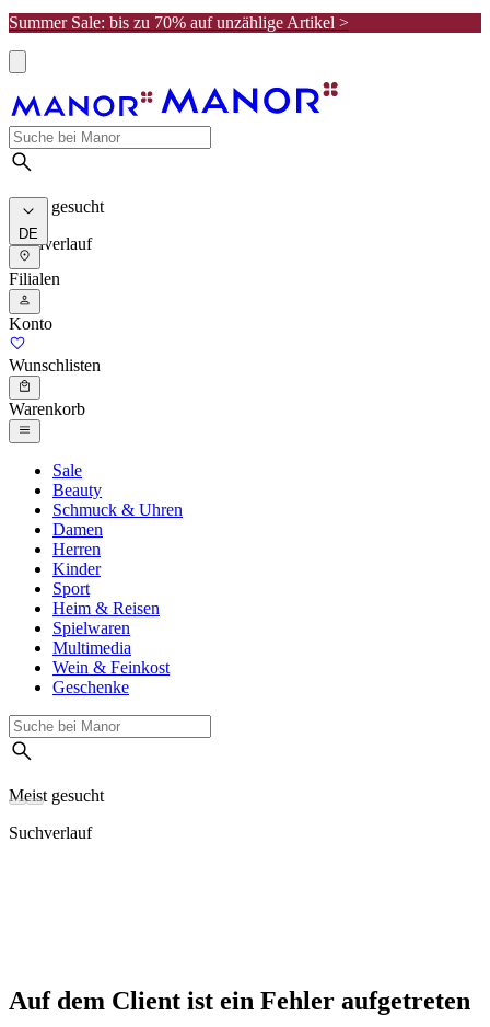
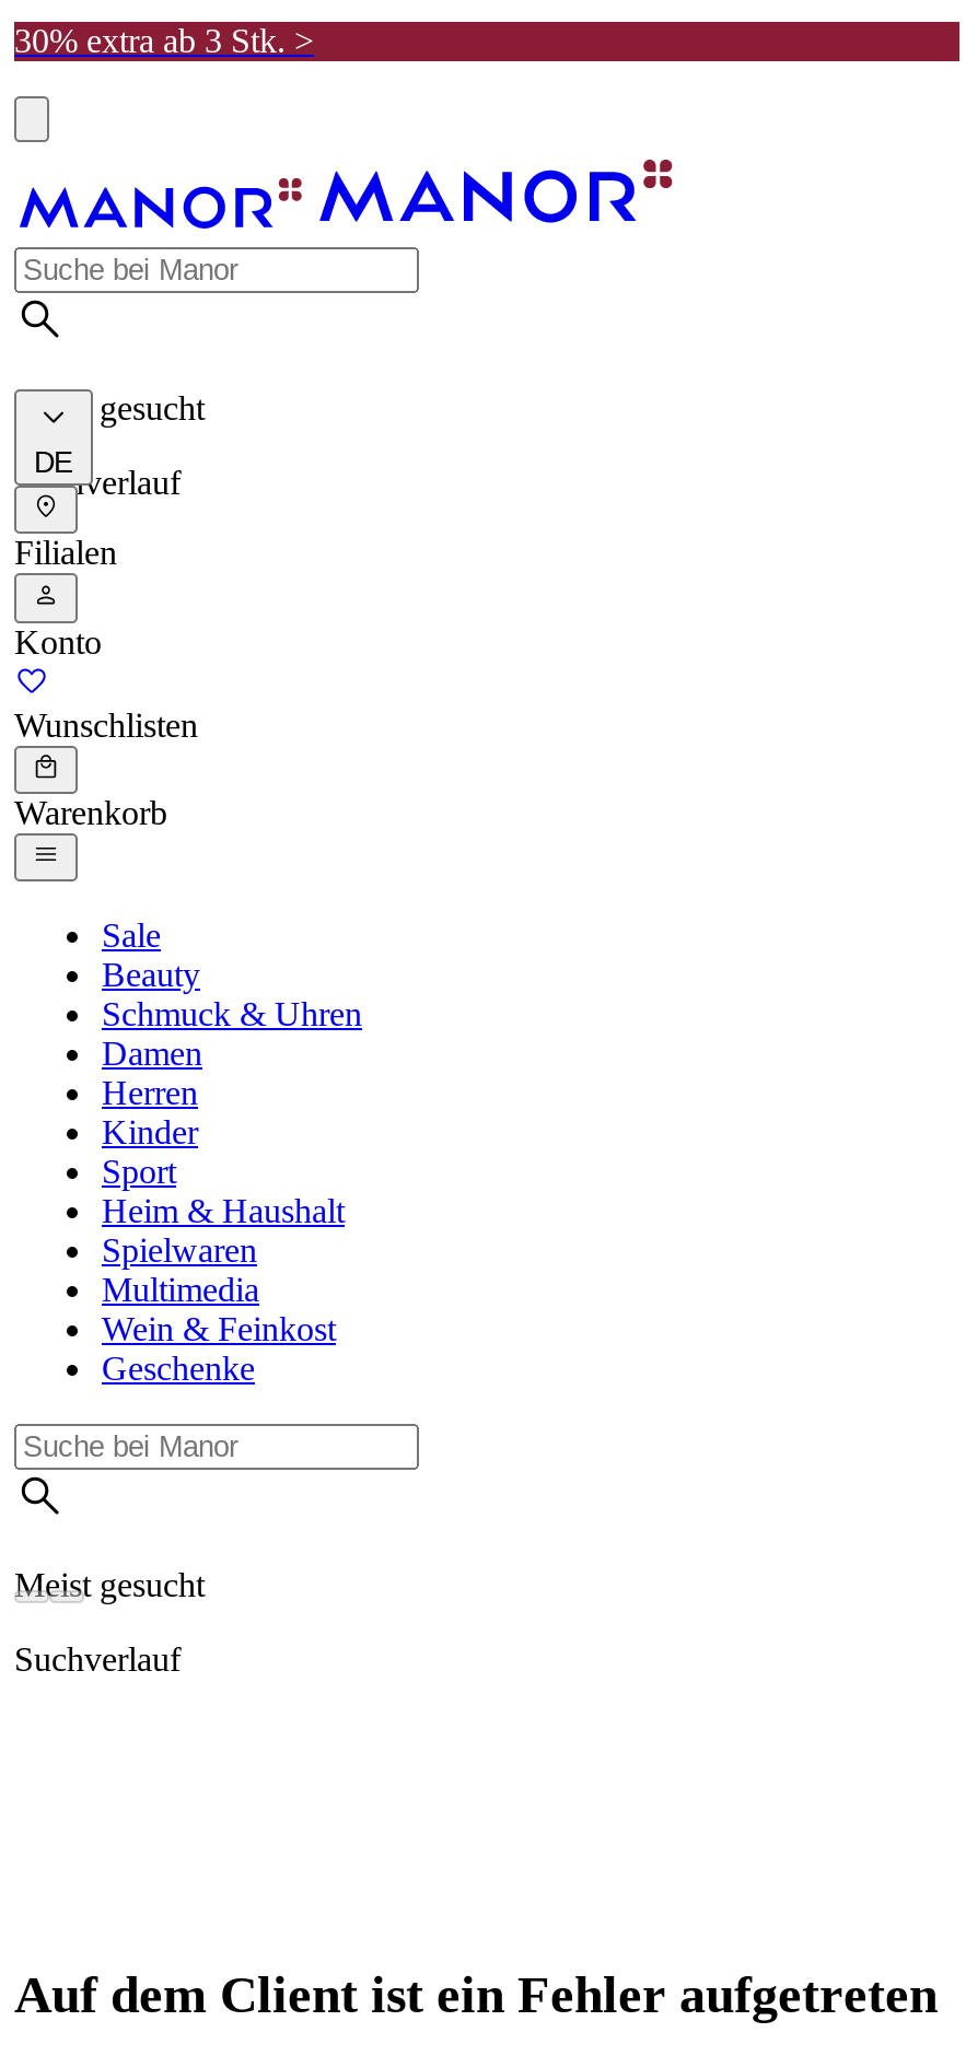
- Summer Sale: bis zu 70% auf unzählige Artikel >
+ 30% extra ab 3 Stk. >

- Heim & Reisen
+ Heim & Haushalt
